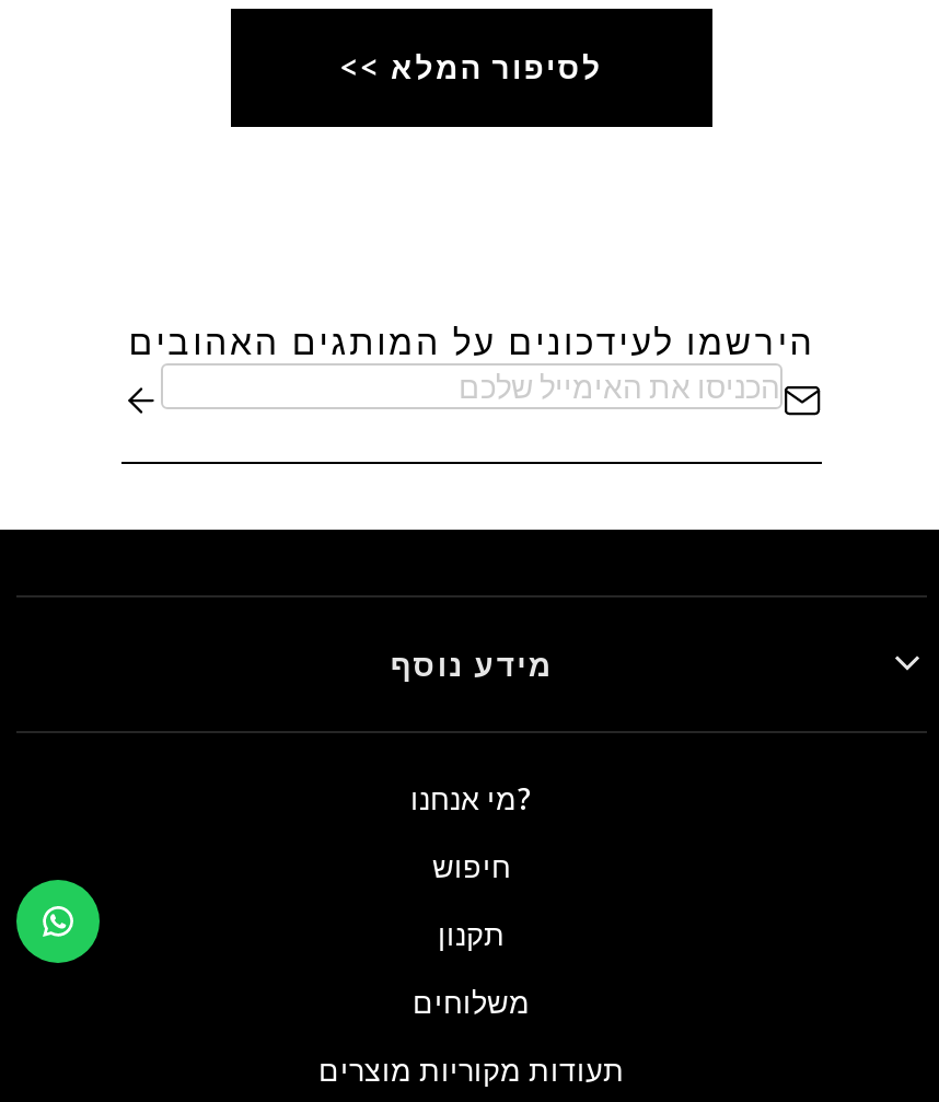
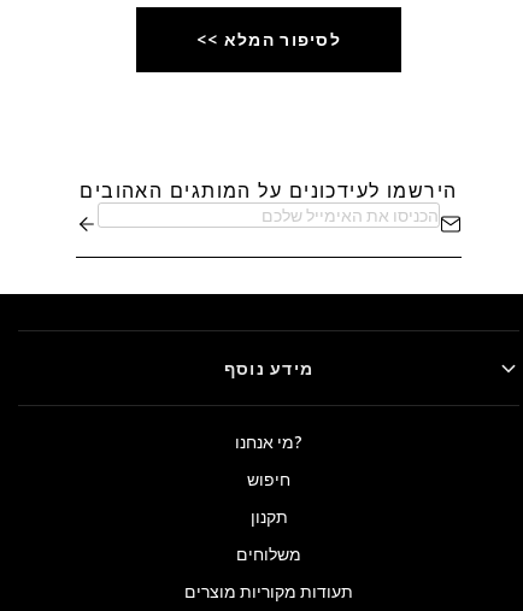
- [image]
